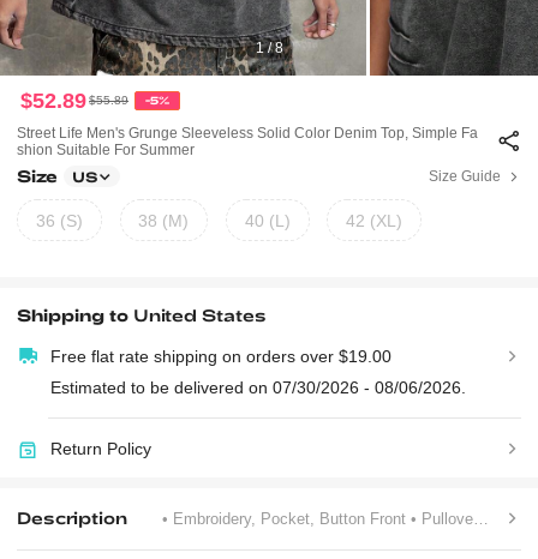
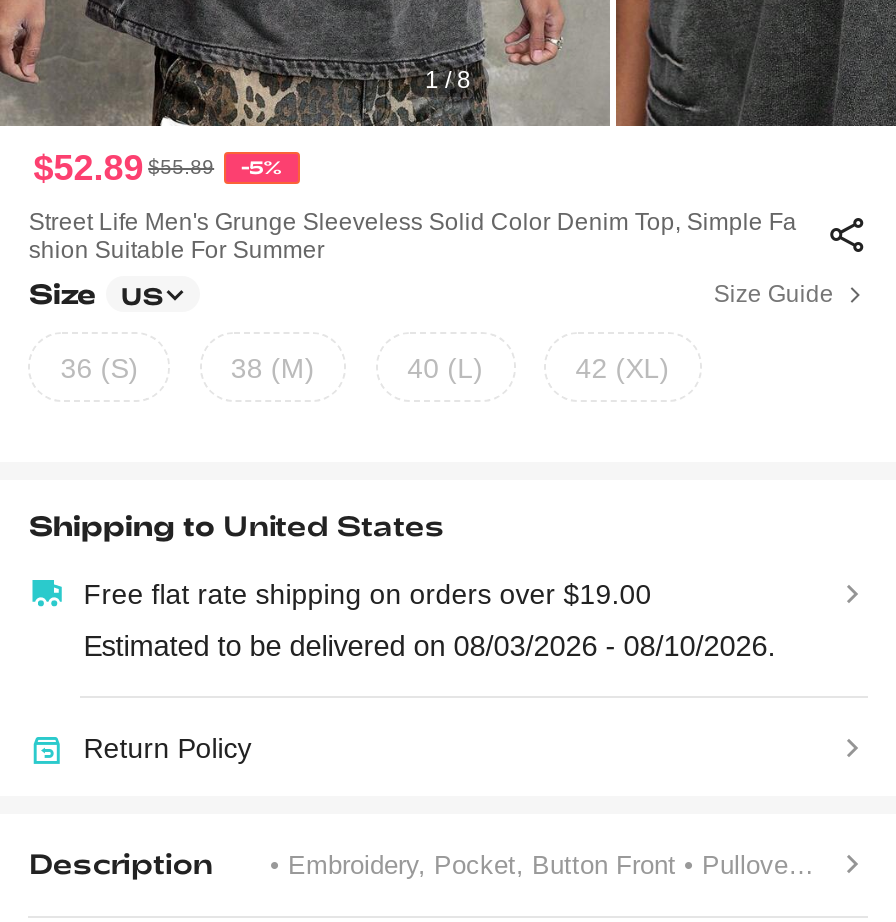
- Estimated to be delivered on 07/30/2026 - 08/06/2026.
+ Estimated to be delivered on 08/03/2026 - 08/10/2026.
